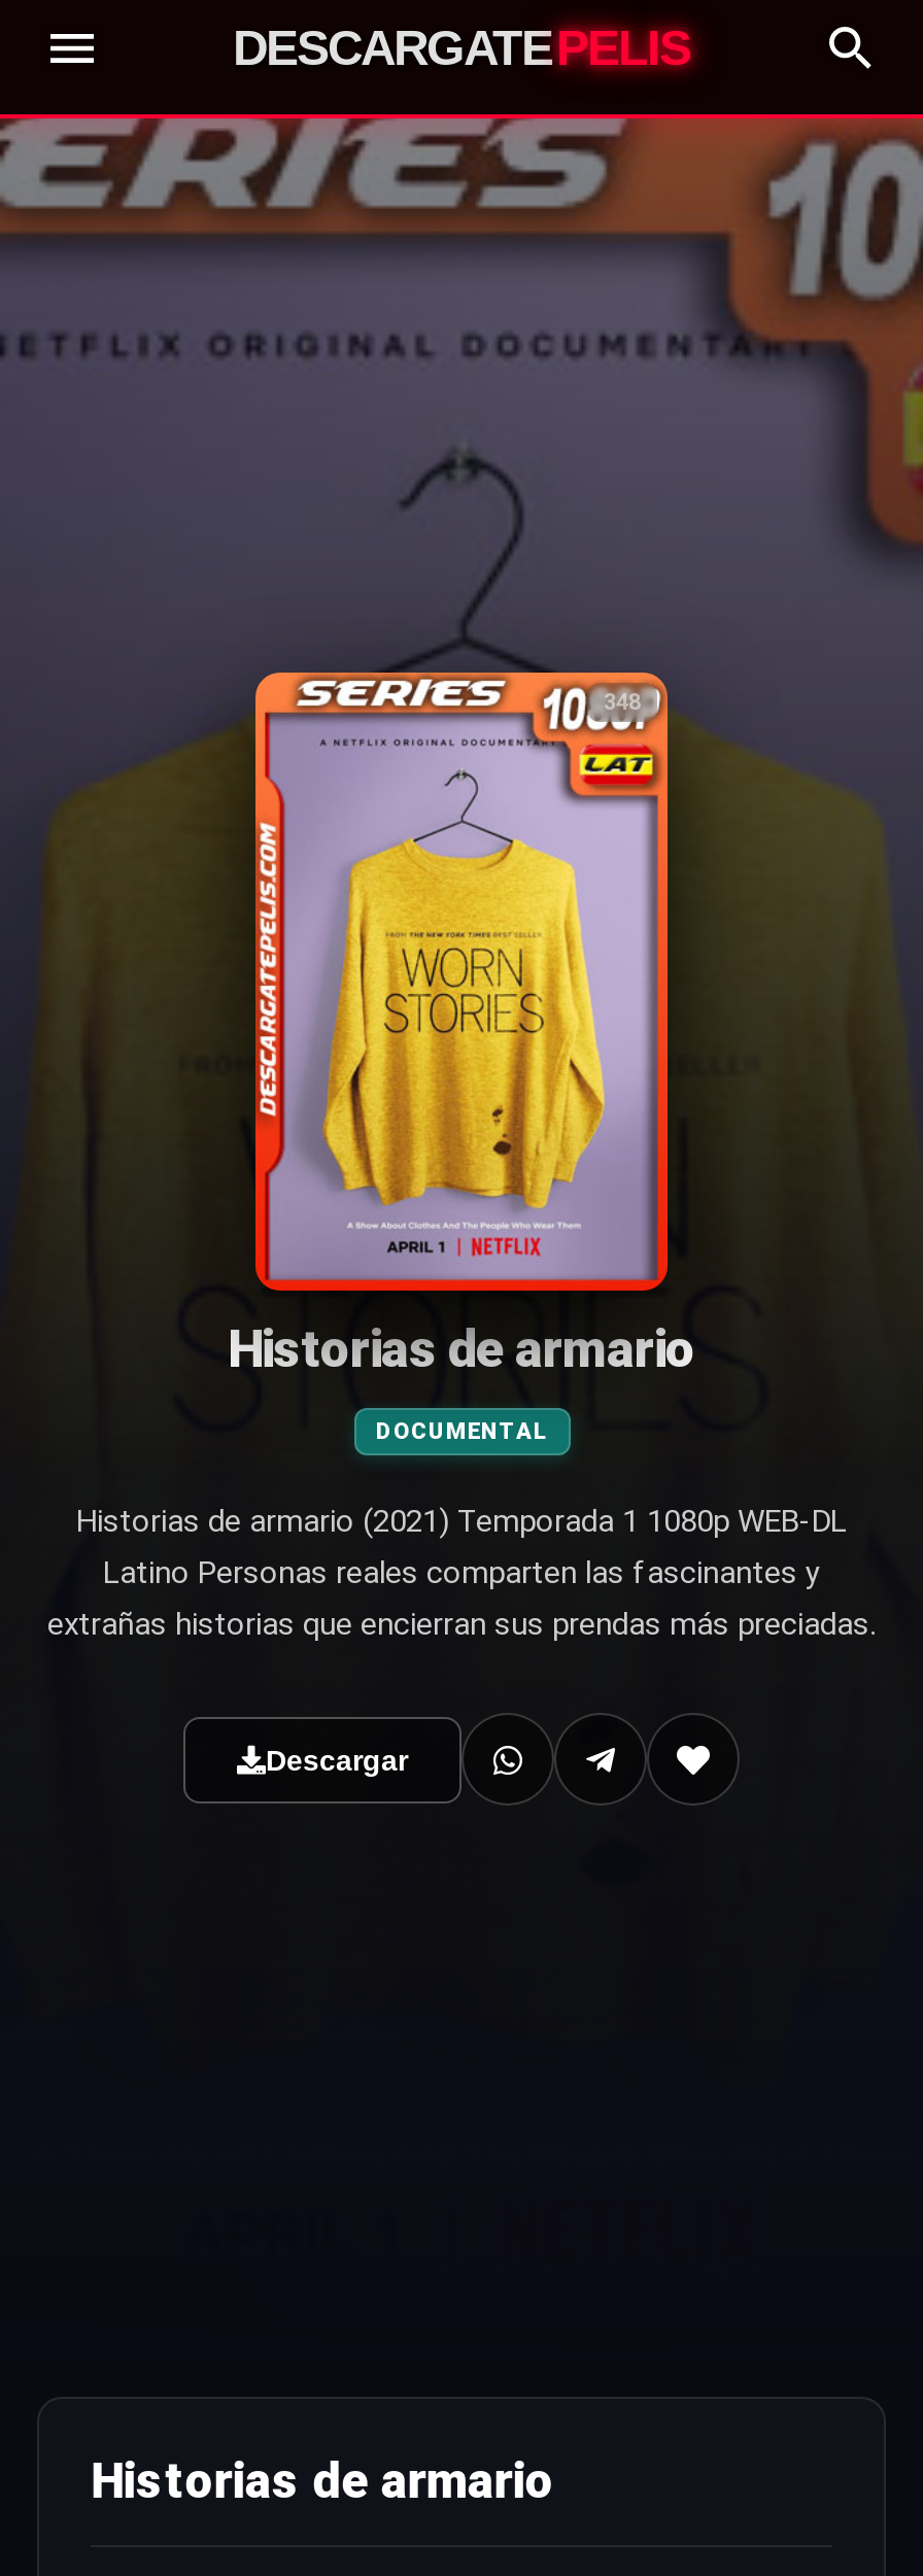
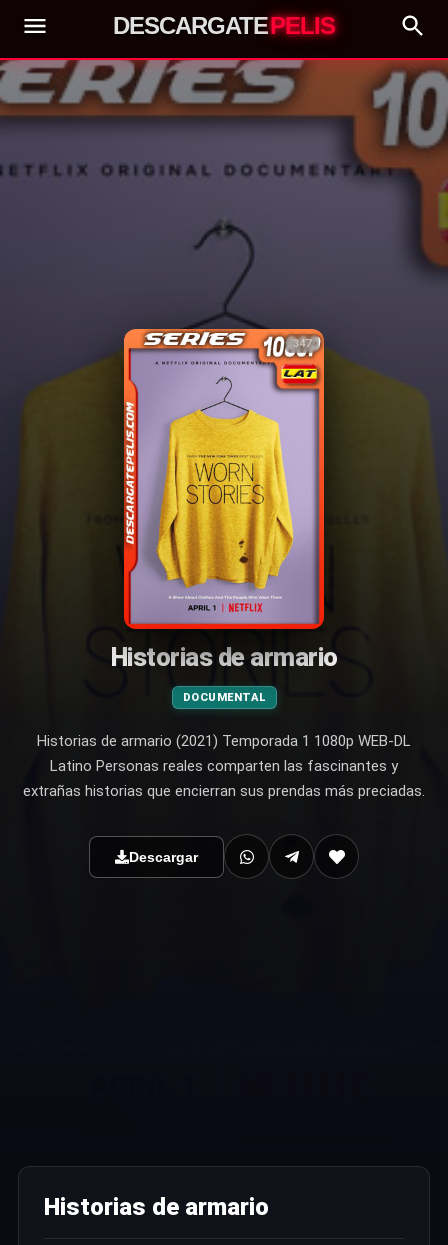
- 348
+ 347
